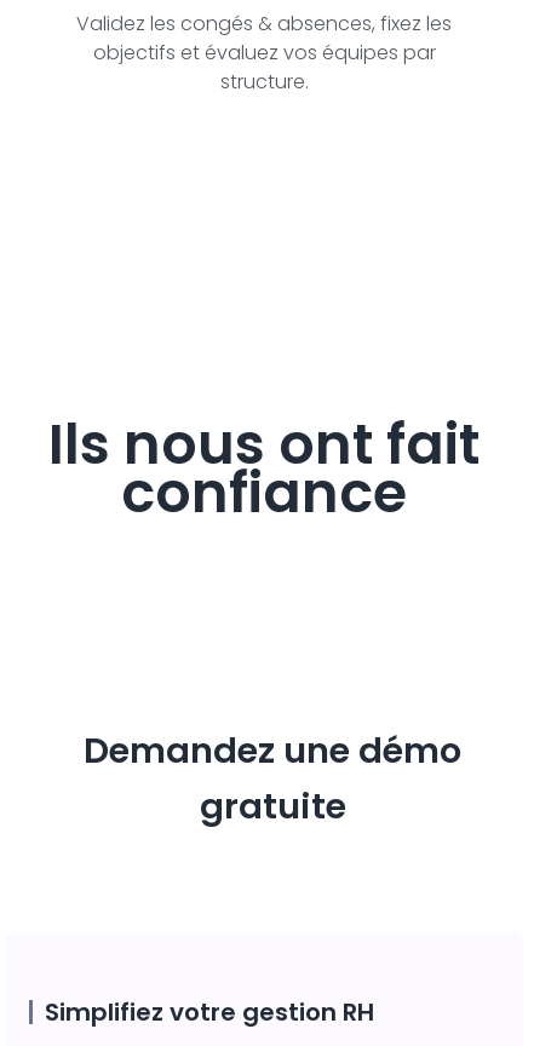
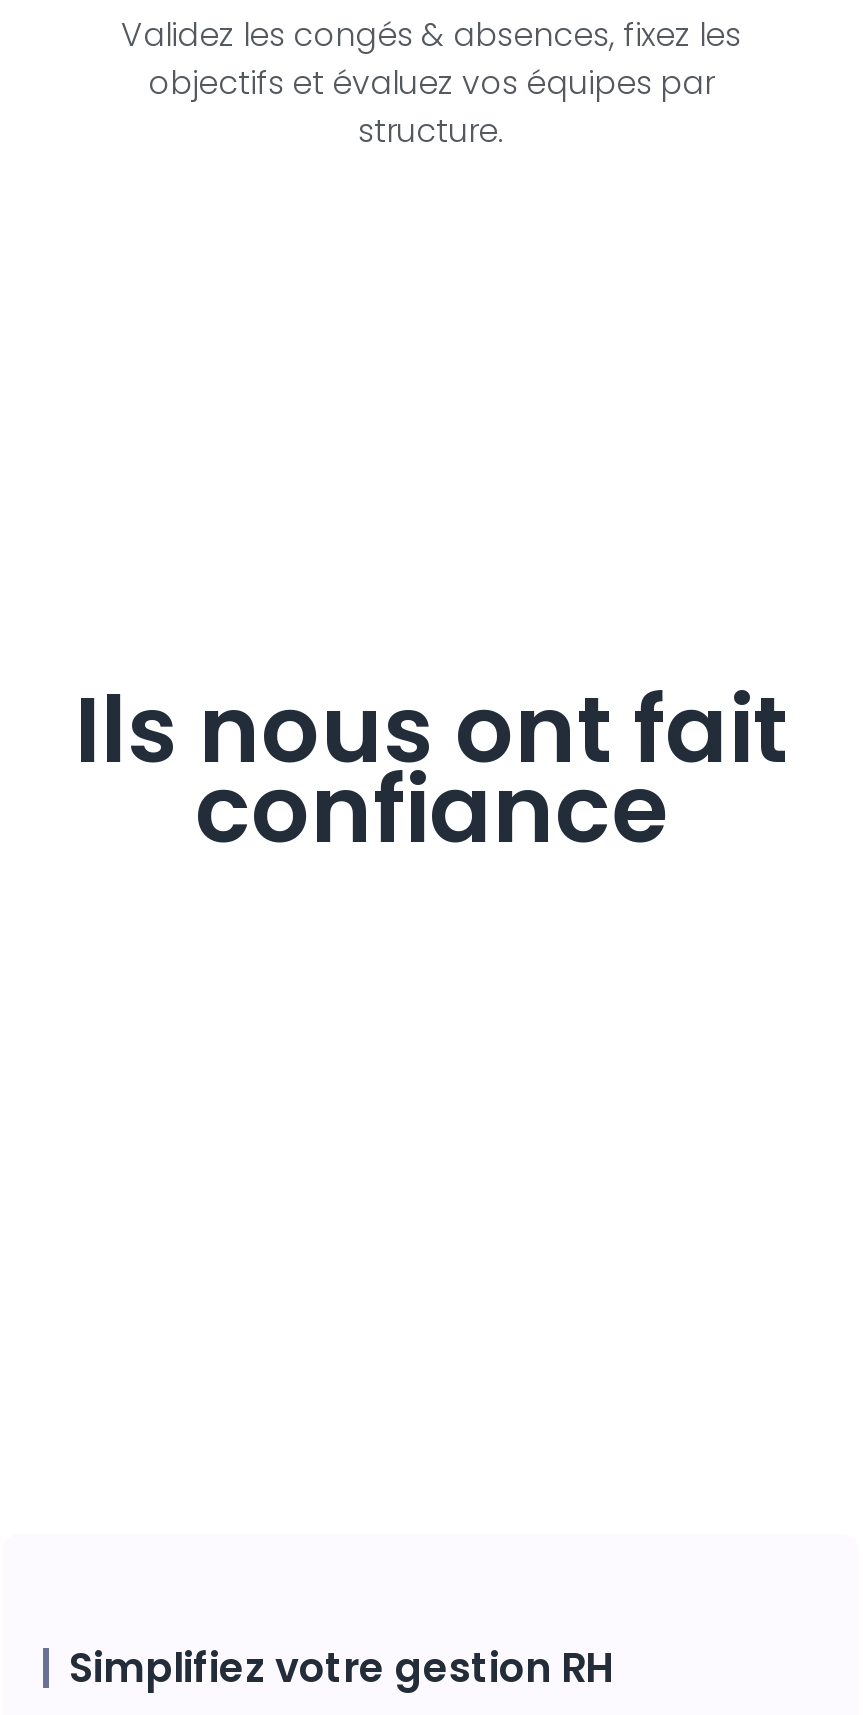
- Demandez une démo
- gratuite
